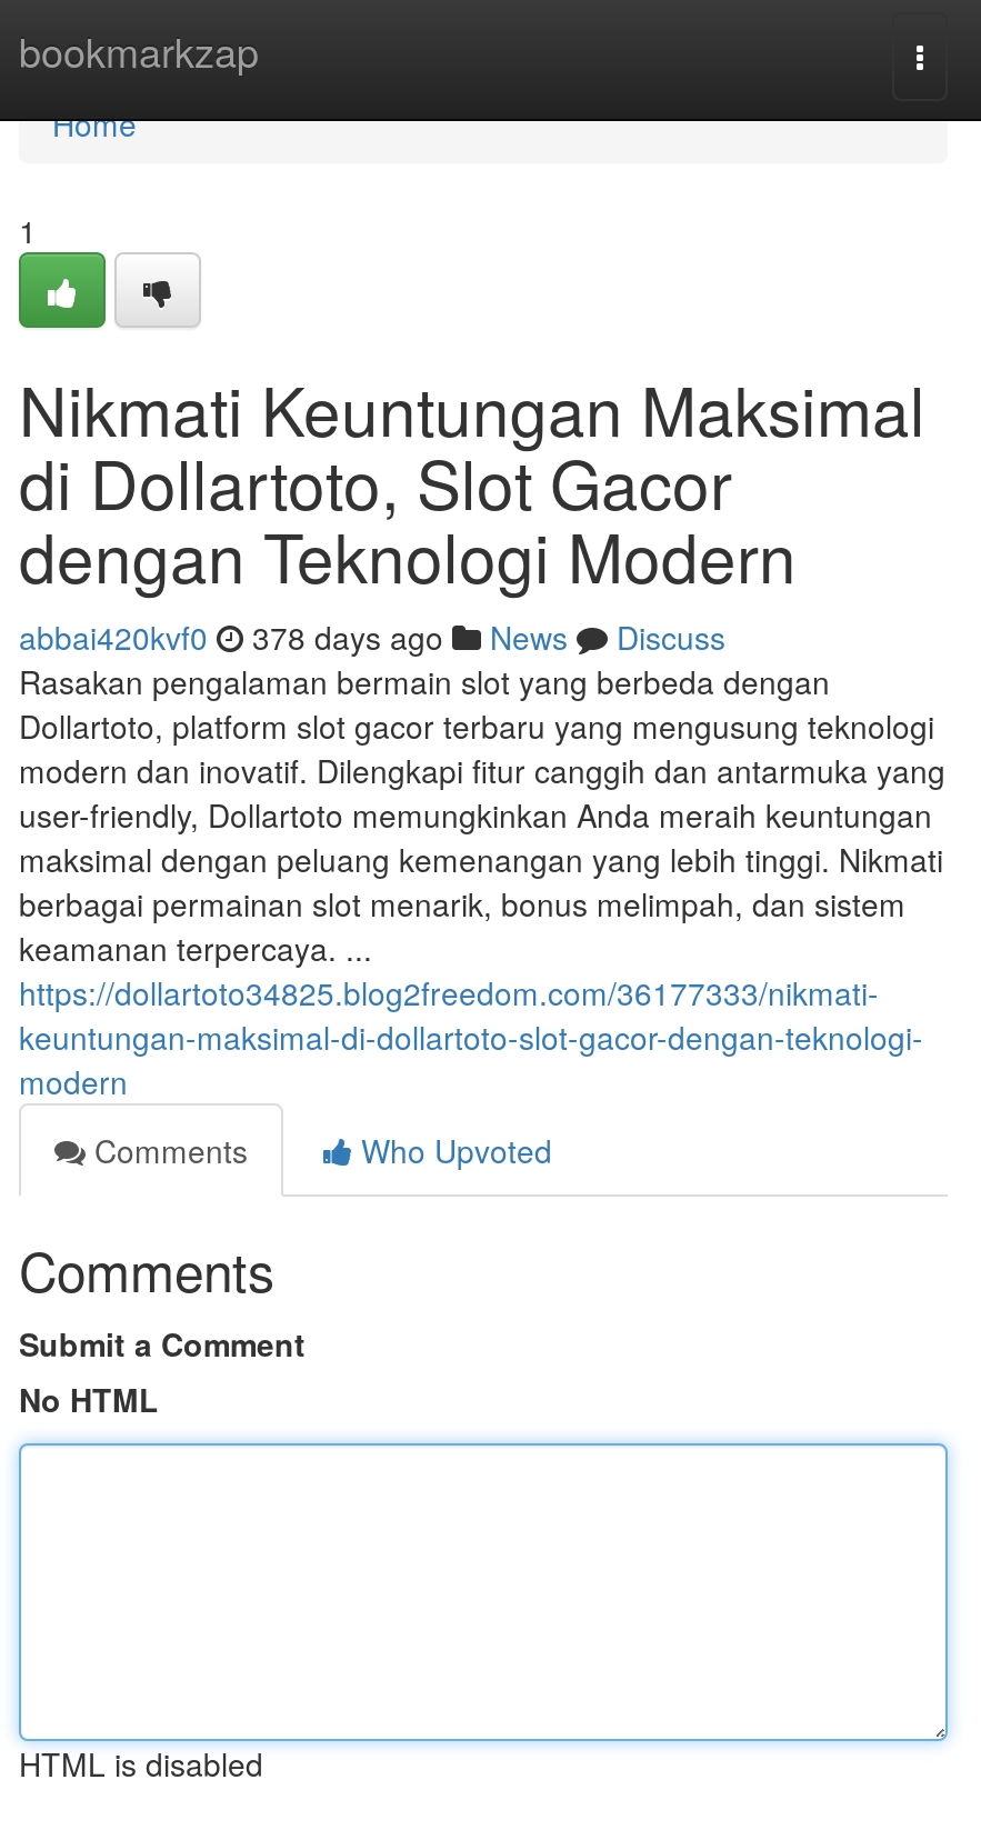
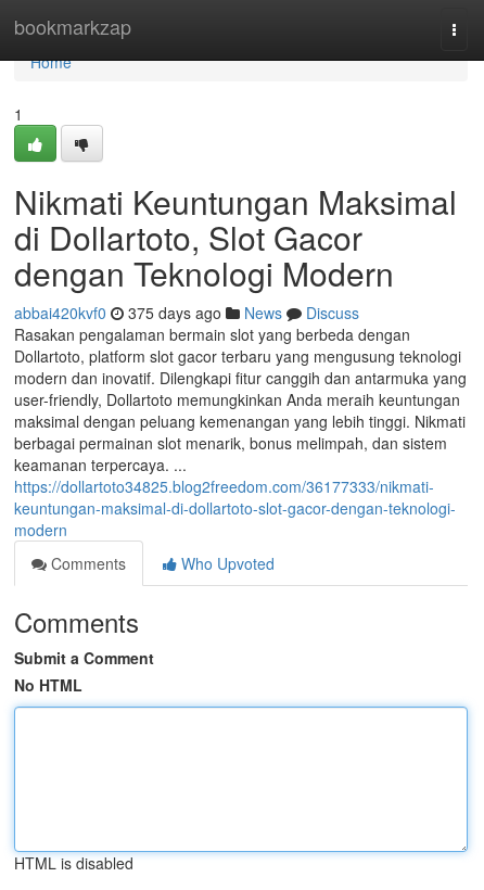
- abbai420kvf0 378 days ago News Discuss
+ abbai420kvf0 375 days ago News Discuss
